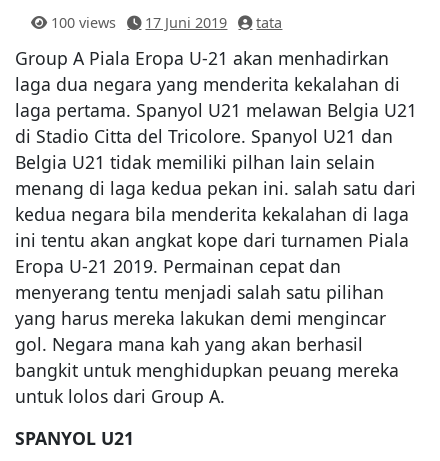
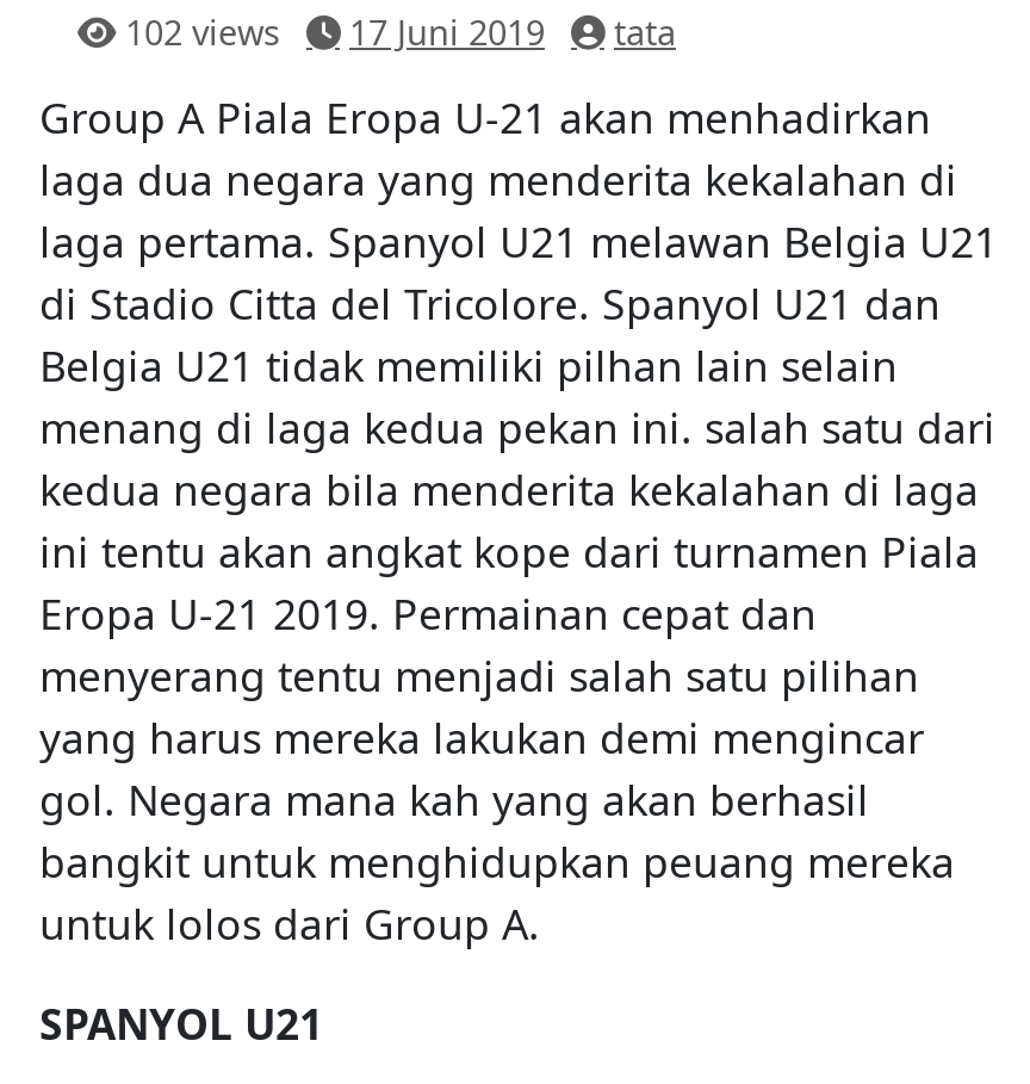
- 100 views 17 Juni 2019 tata
+ 102 views 17 Juni 2019 tata
